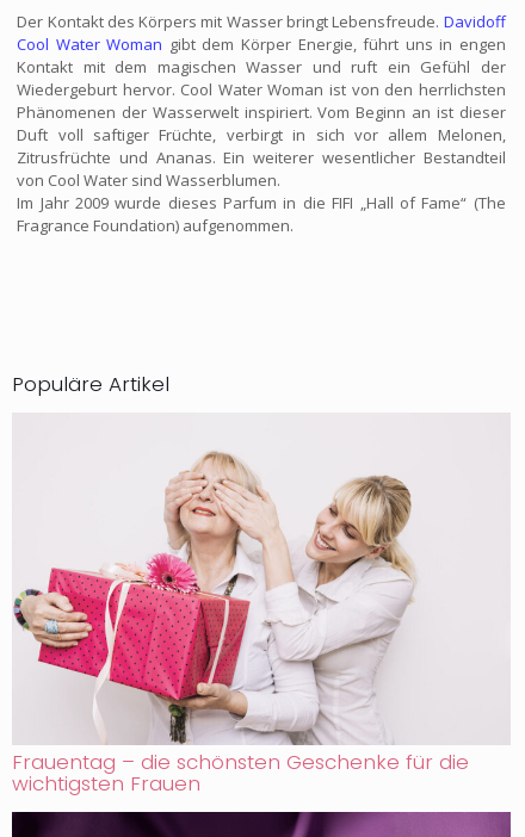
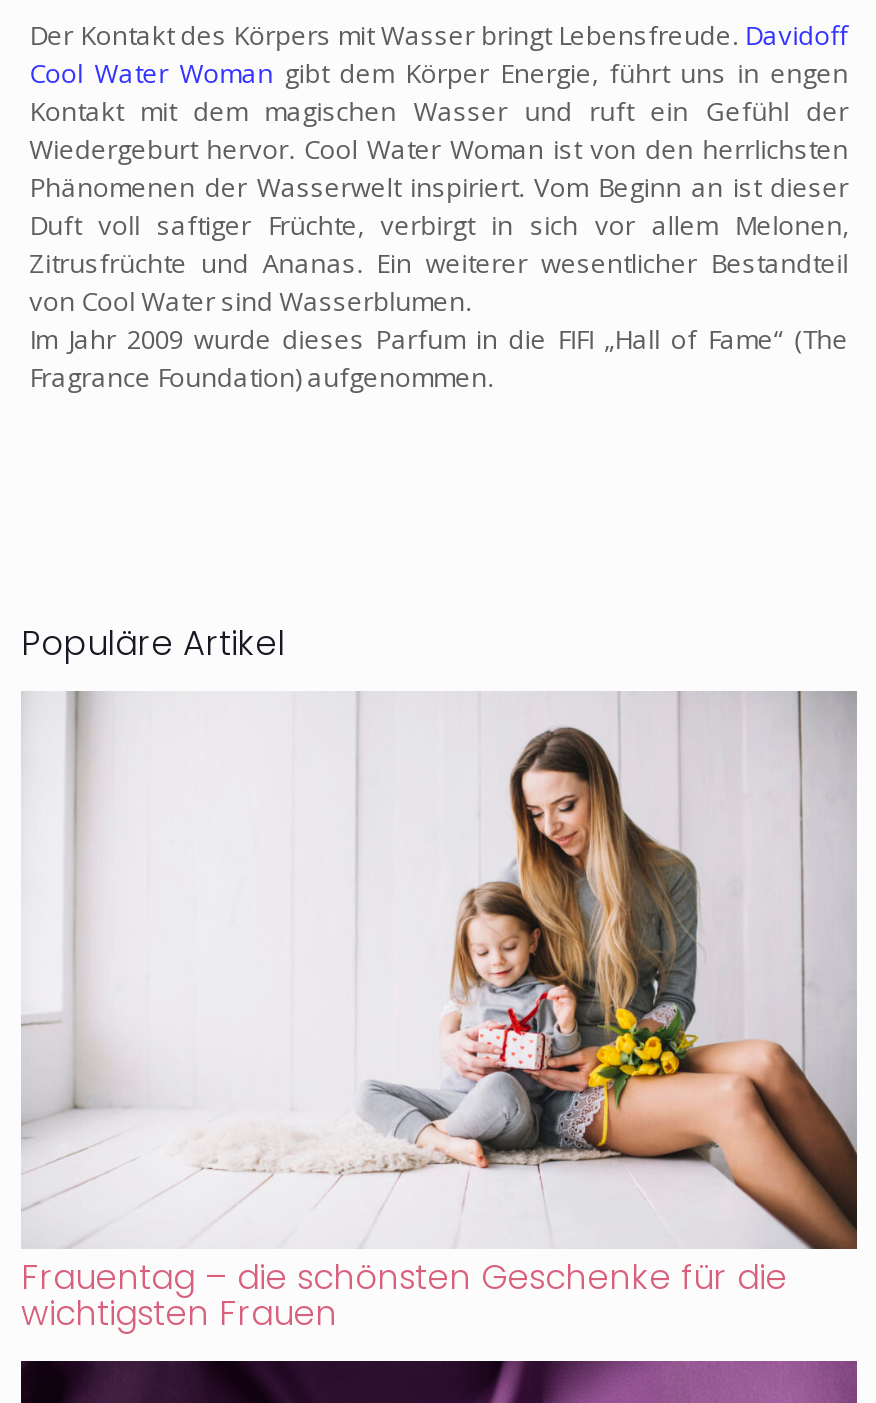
- [image]
+ [image]
